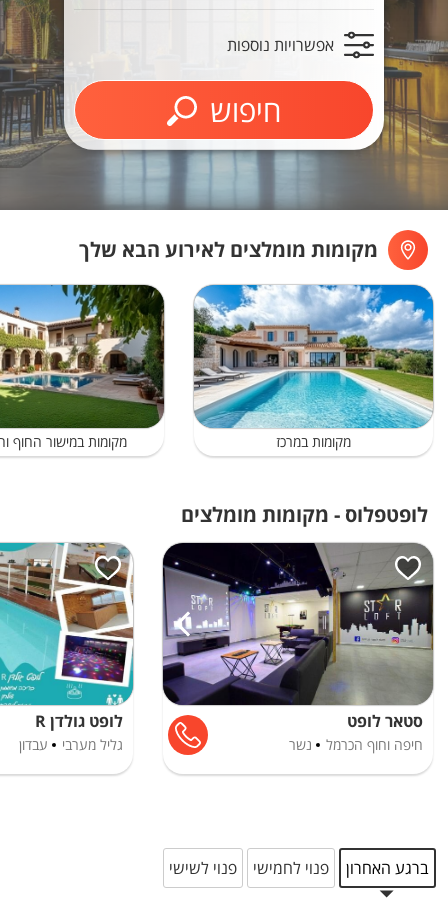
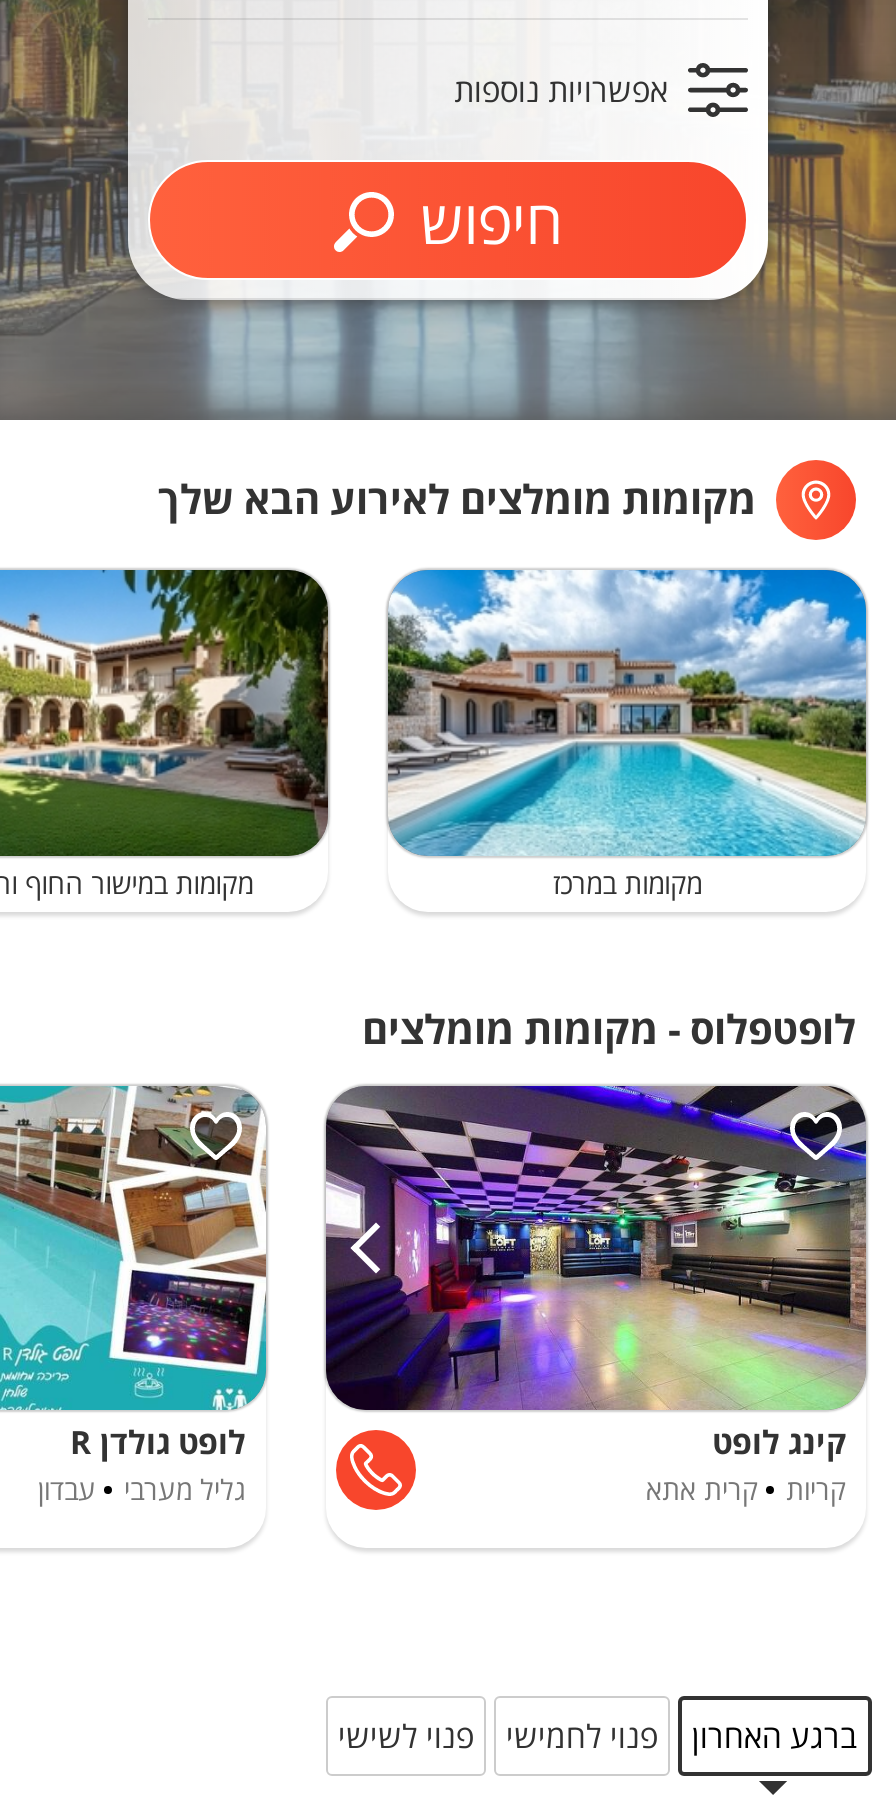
- [image]
- סטאר לופט
- חיפה וחוף הכרמל
- נשר
+ [image]
+ קינג לופט
+ קריות
+ קרית אתא
